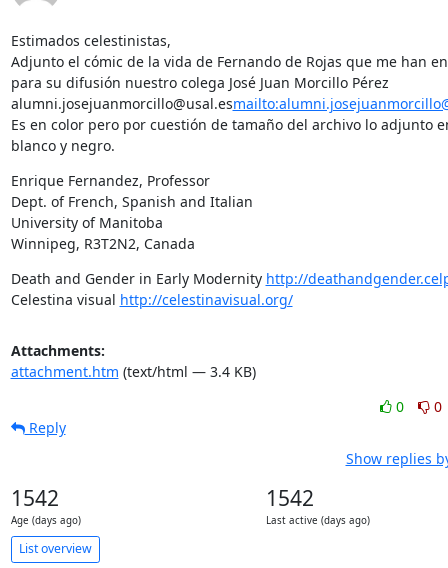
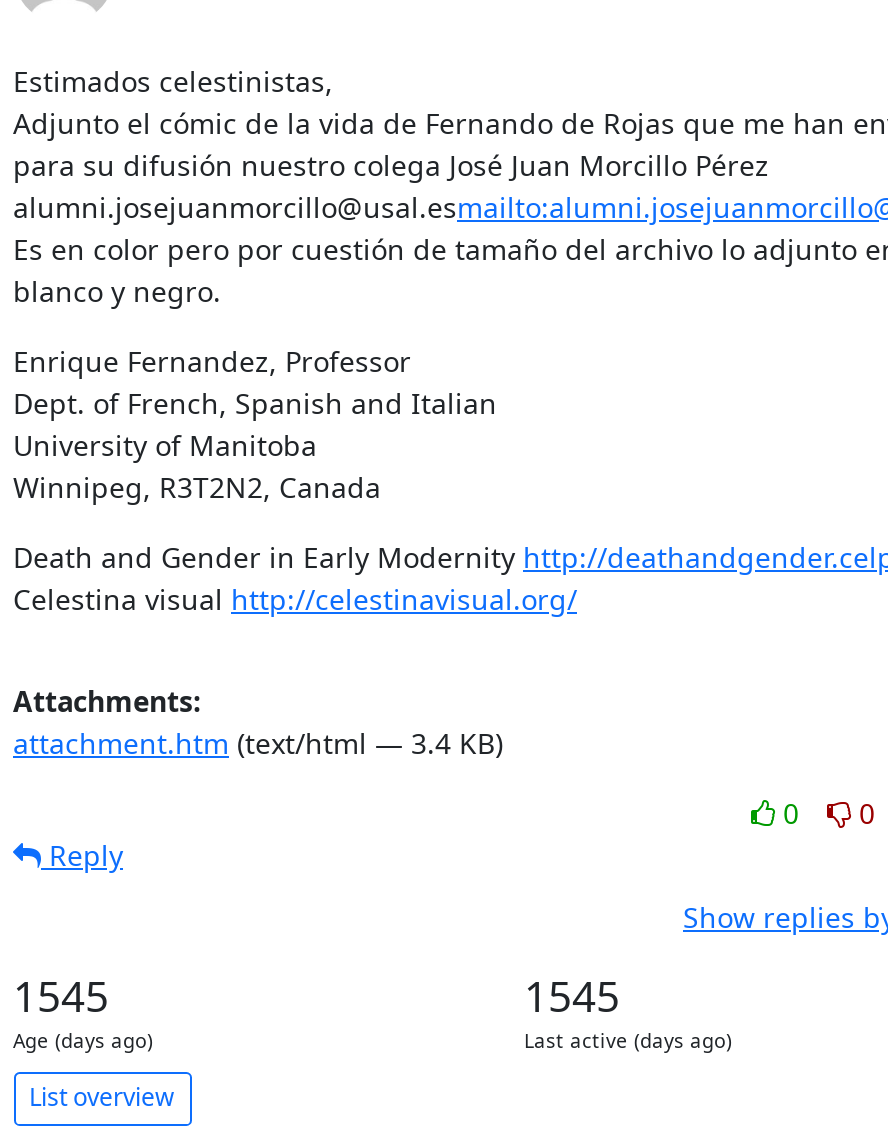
- 1542
+ 1545

- 1542
+ 1545
